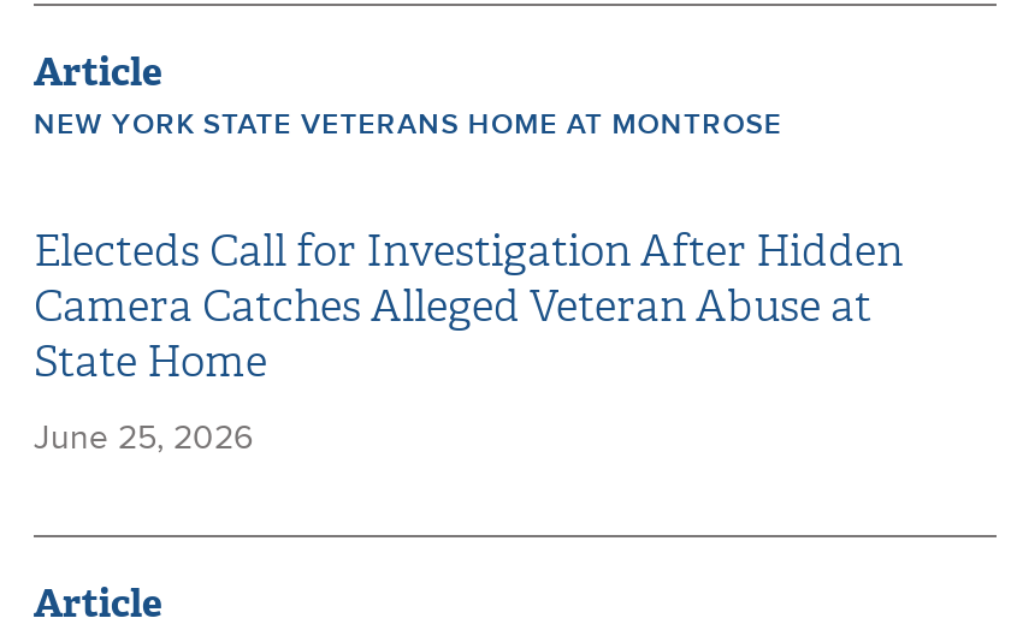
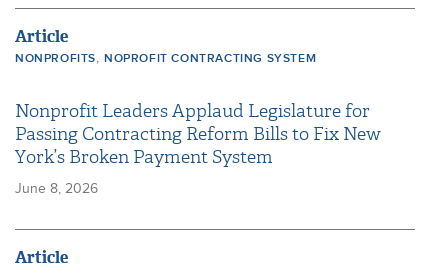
- NEW YORK STATE VETERANS HOME AT MONTROSE
+ NONPROFITS, NOPROFIT CONTRACTING SYSTEM

- Electeds Call for Investigation After Hidden
- Camera Catches Alleged Veteran Abuse at
- State Home
+ Nonprofit Leaders Applaud Legislature for
+ Passing Contracting Reform Bills to Fix New
+ York’s Broken Payment System

- June 25, 2026
+ June 8, 2026
